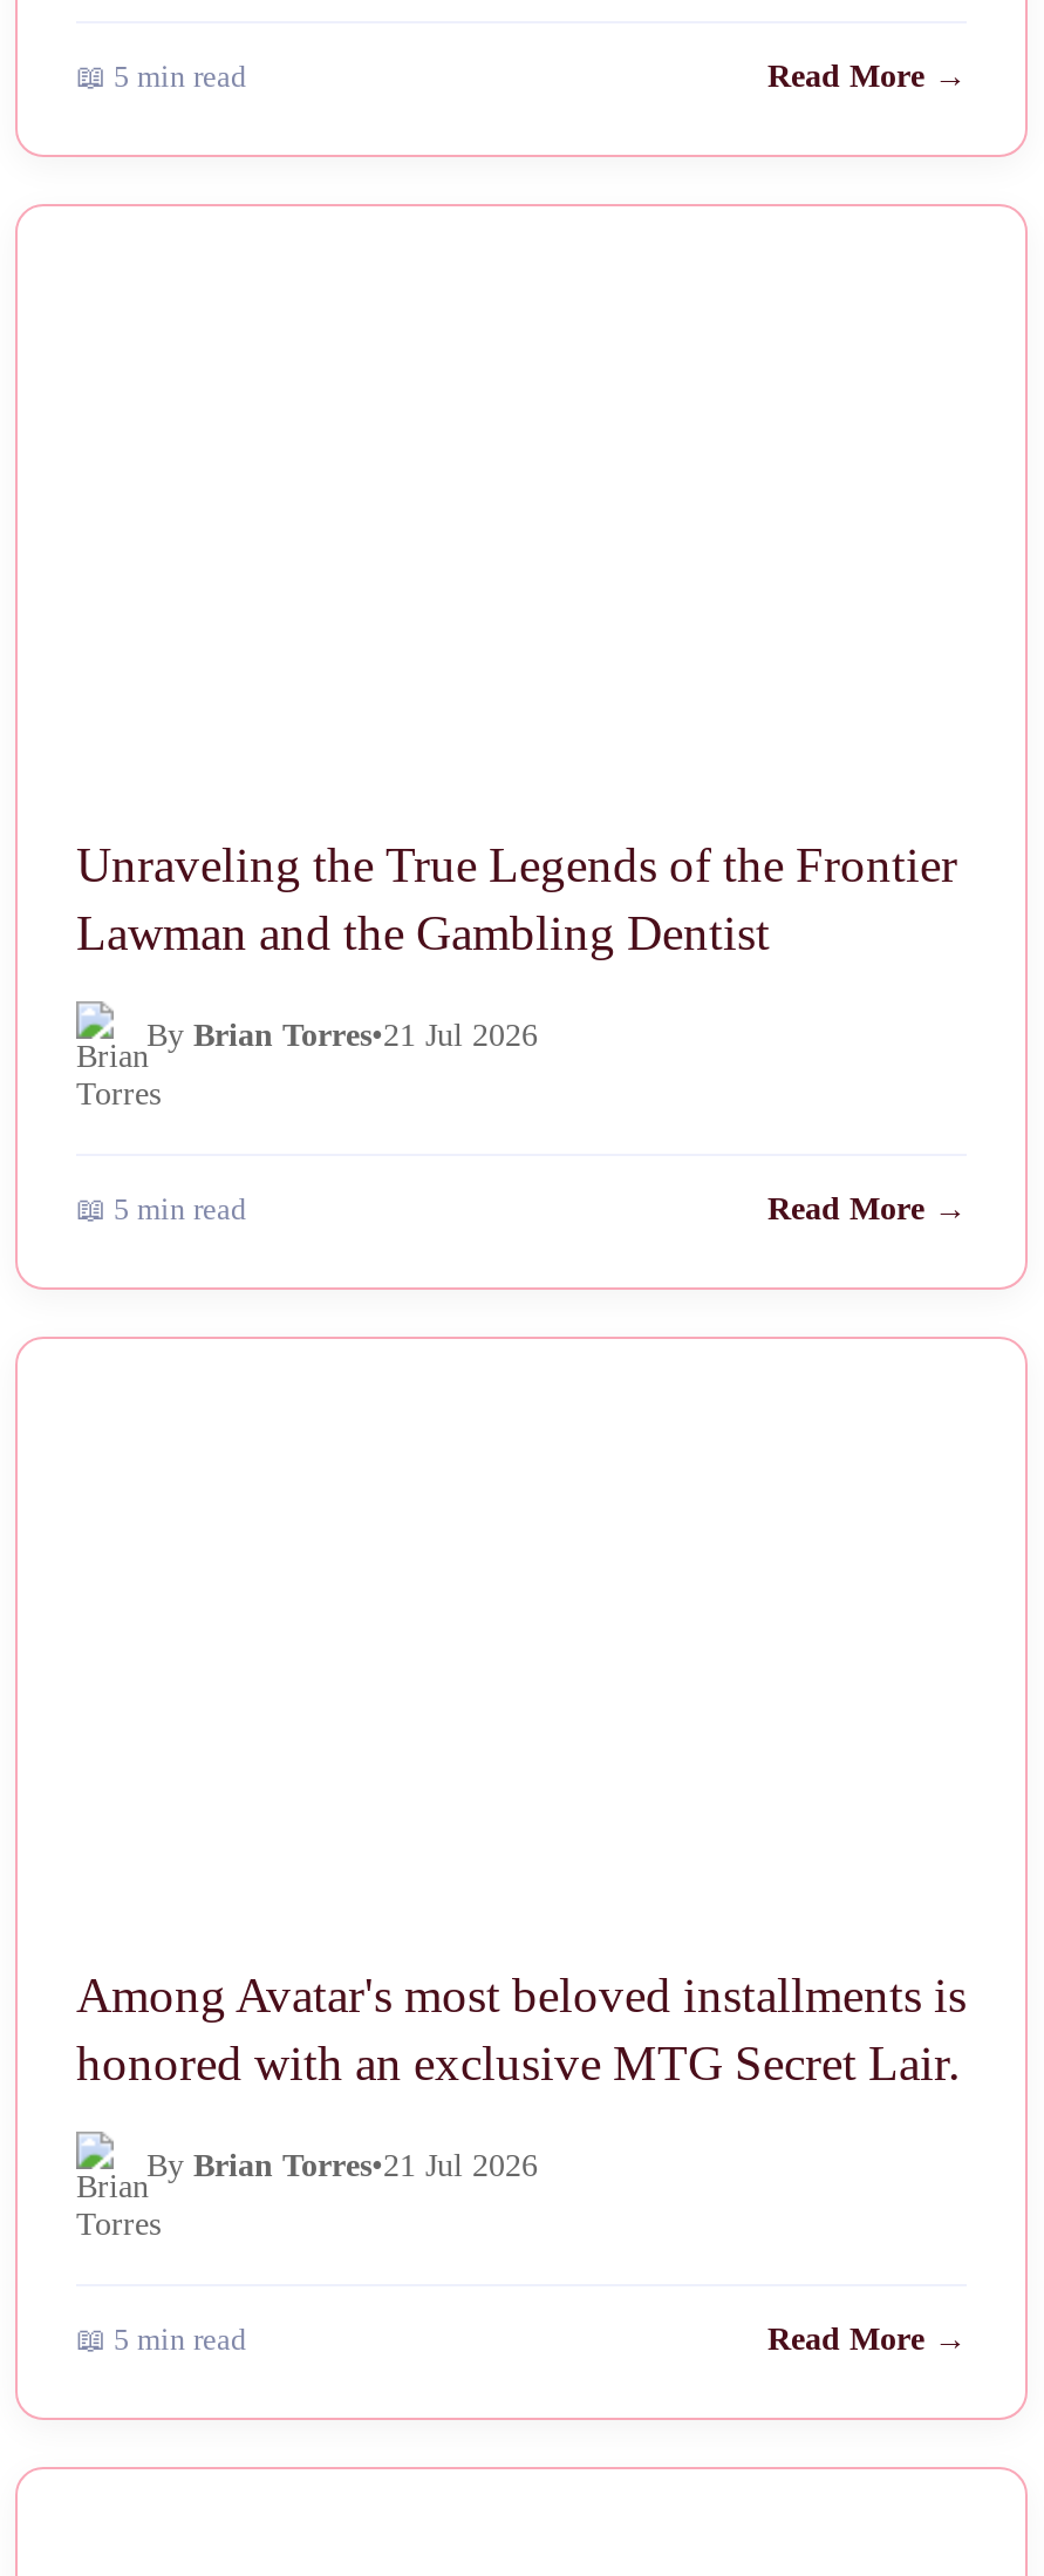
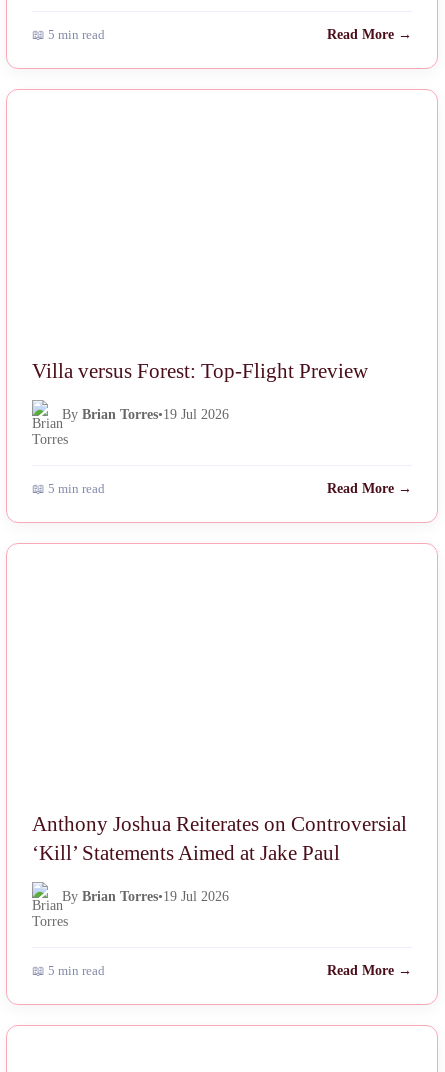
- Unraveling the True Legends of the Frontier
- Lawman and the Gambling Dentist
+ Villa versus Forest: Top-Flight Preview

- By Brian Torres•21 Jul 2026
+ By Brian Torres•19 Jul 2026

- Among Avatar's most beloved installments is
- honored with an exclusive MTG Secret Lair.
+ Anthony Joshua Reiterates on Controversial
+ ‘Kill’ Statements Aimed at Jake Paul

- By Brian Torres•21 Jul 2026
+ By Brian Torres•19 Jul 2026
